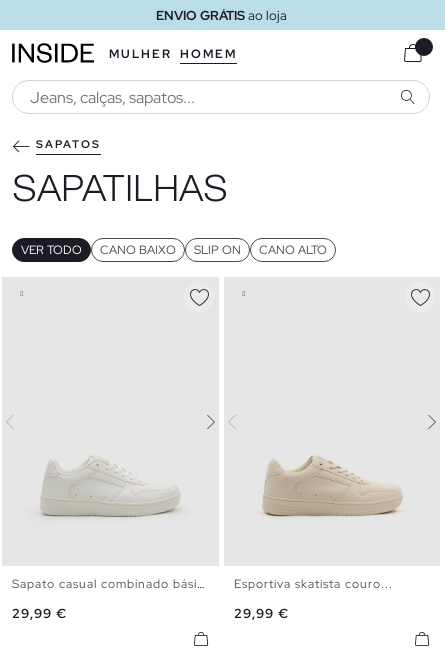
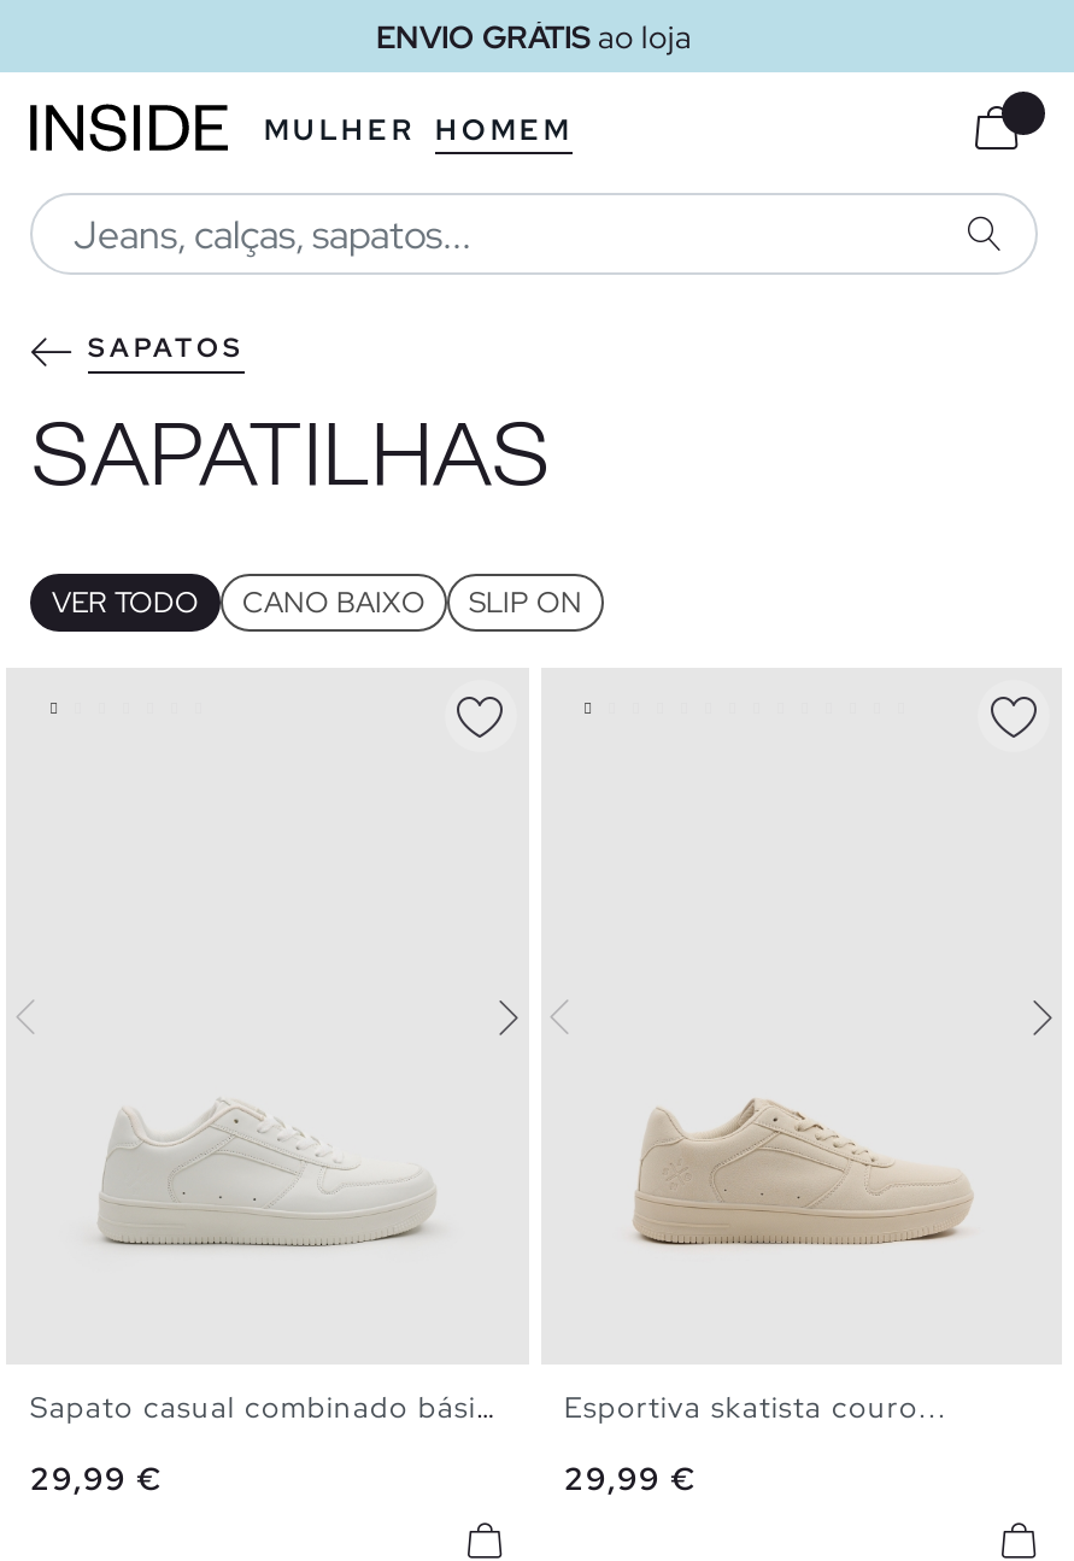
- CANO ALTO
